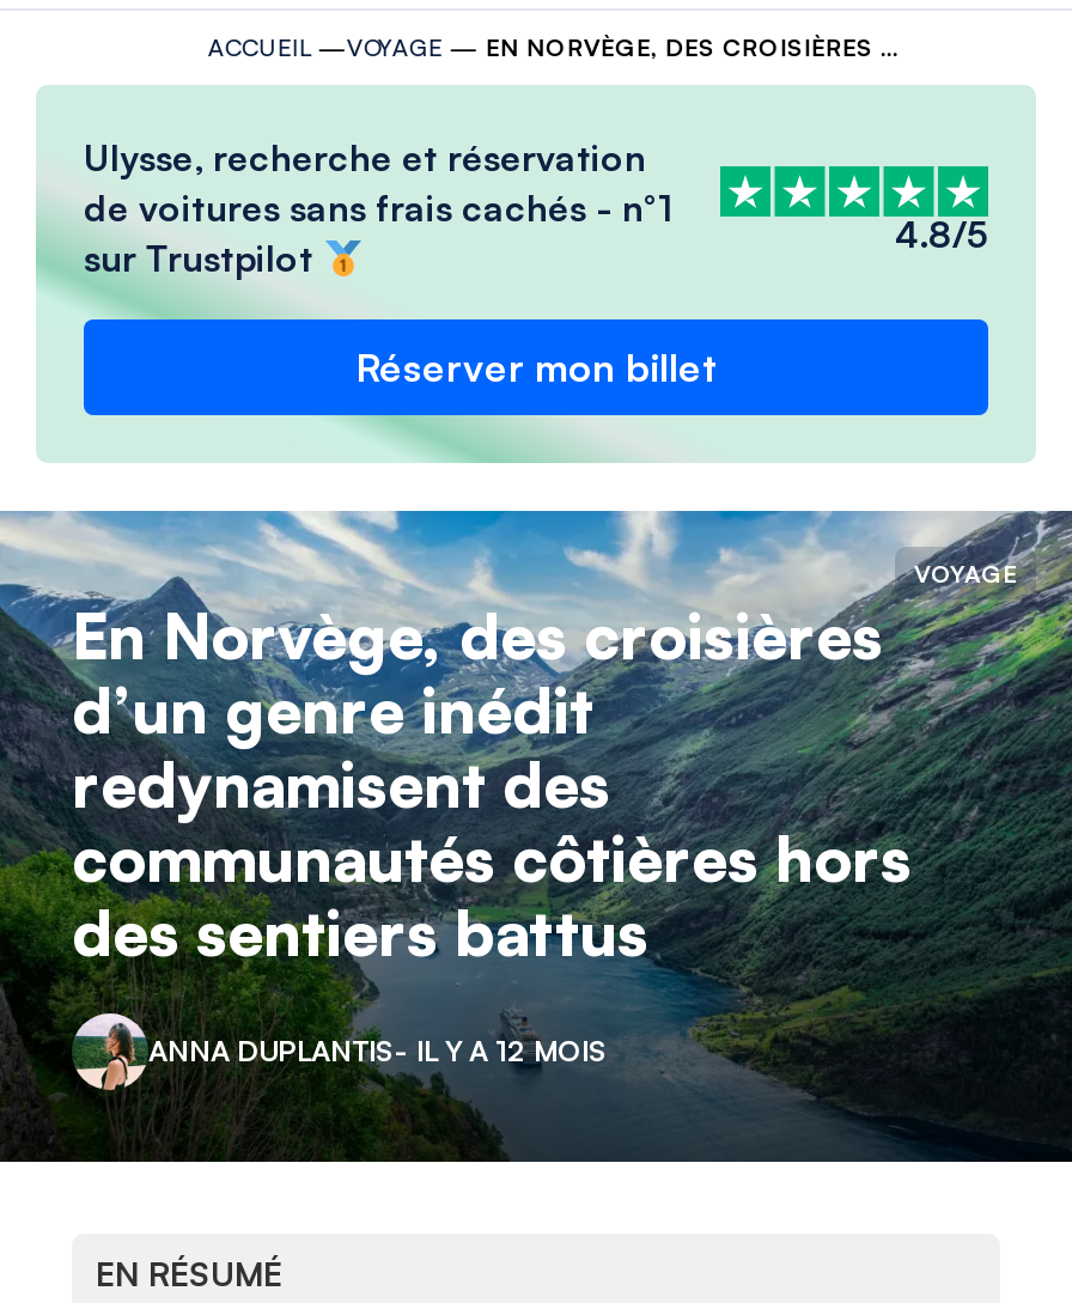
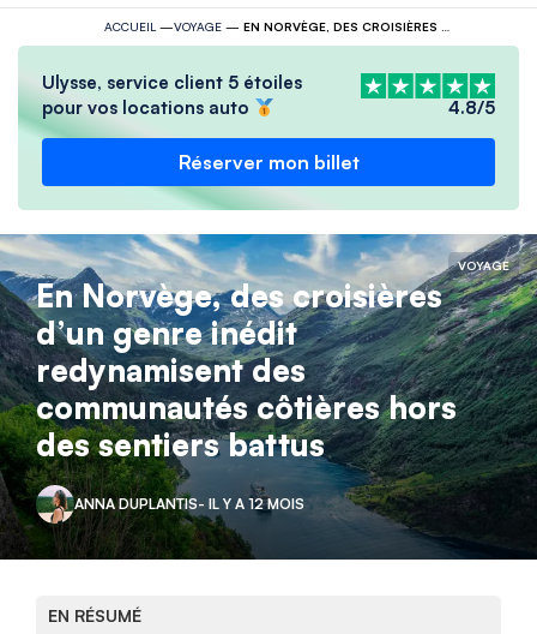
- Ulysse, recherche et réservation
- de voitures sans frais cachés - n°1
- sur Trustpilot
+ Ulysse, service client 5 étoiles
+ pour vos locations auto
